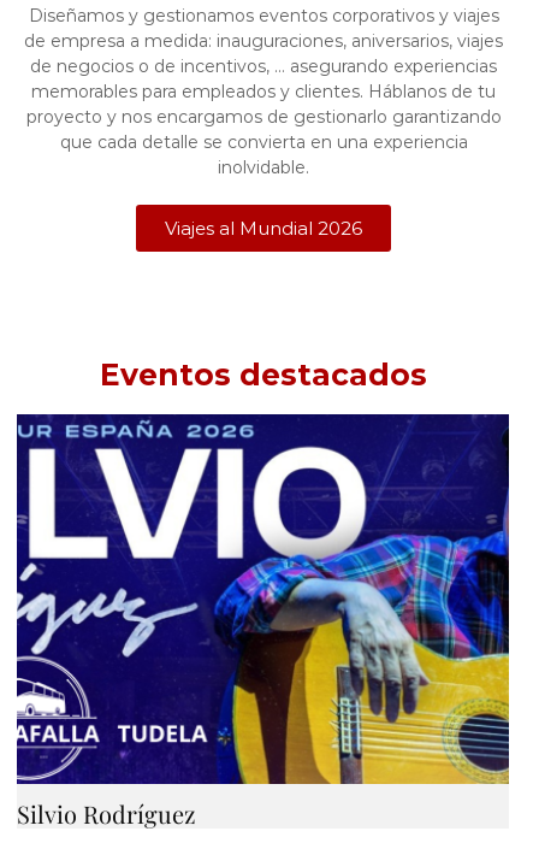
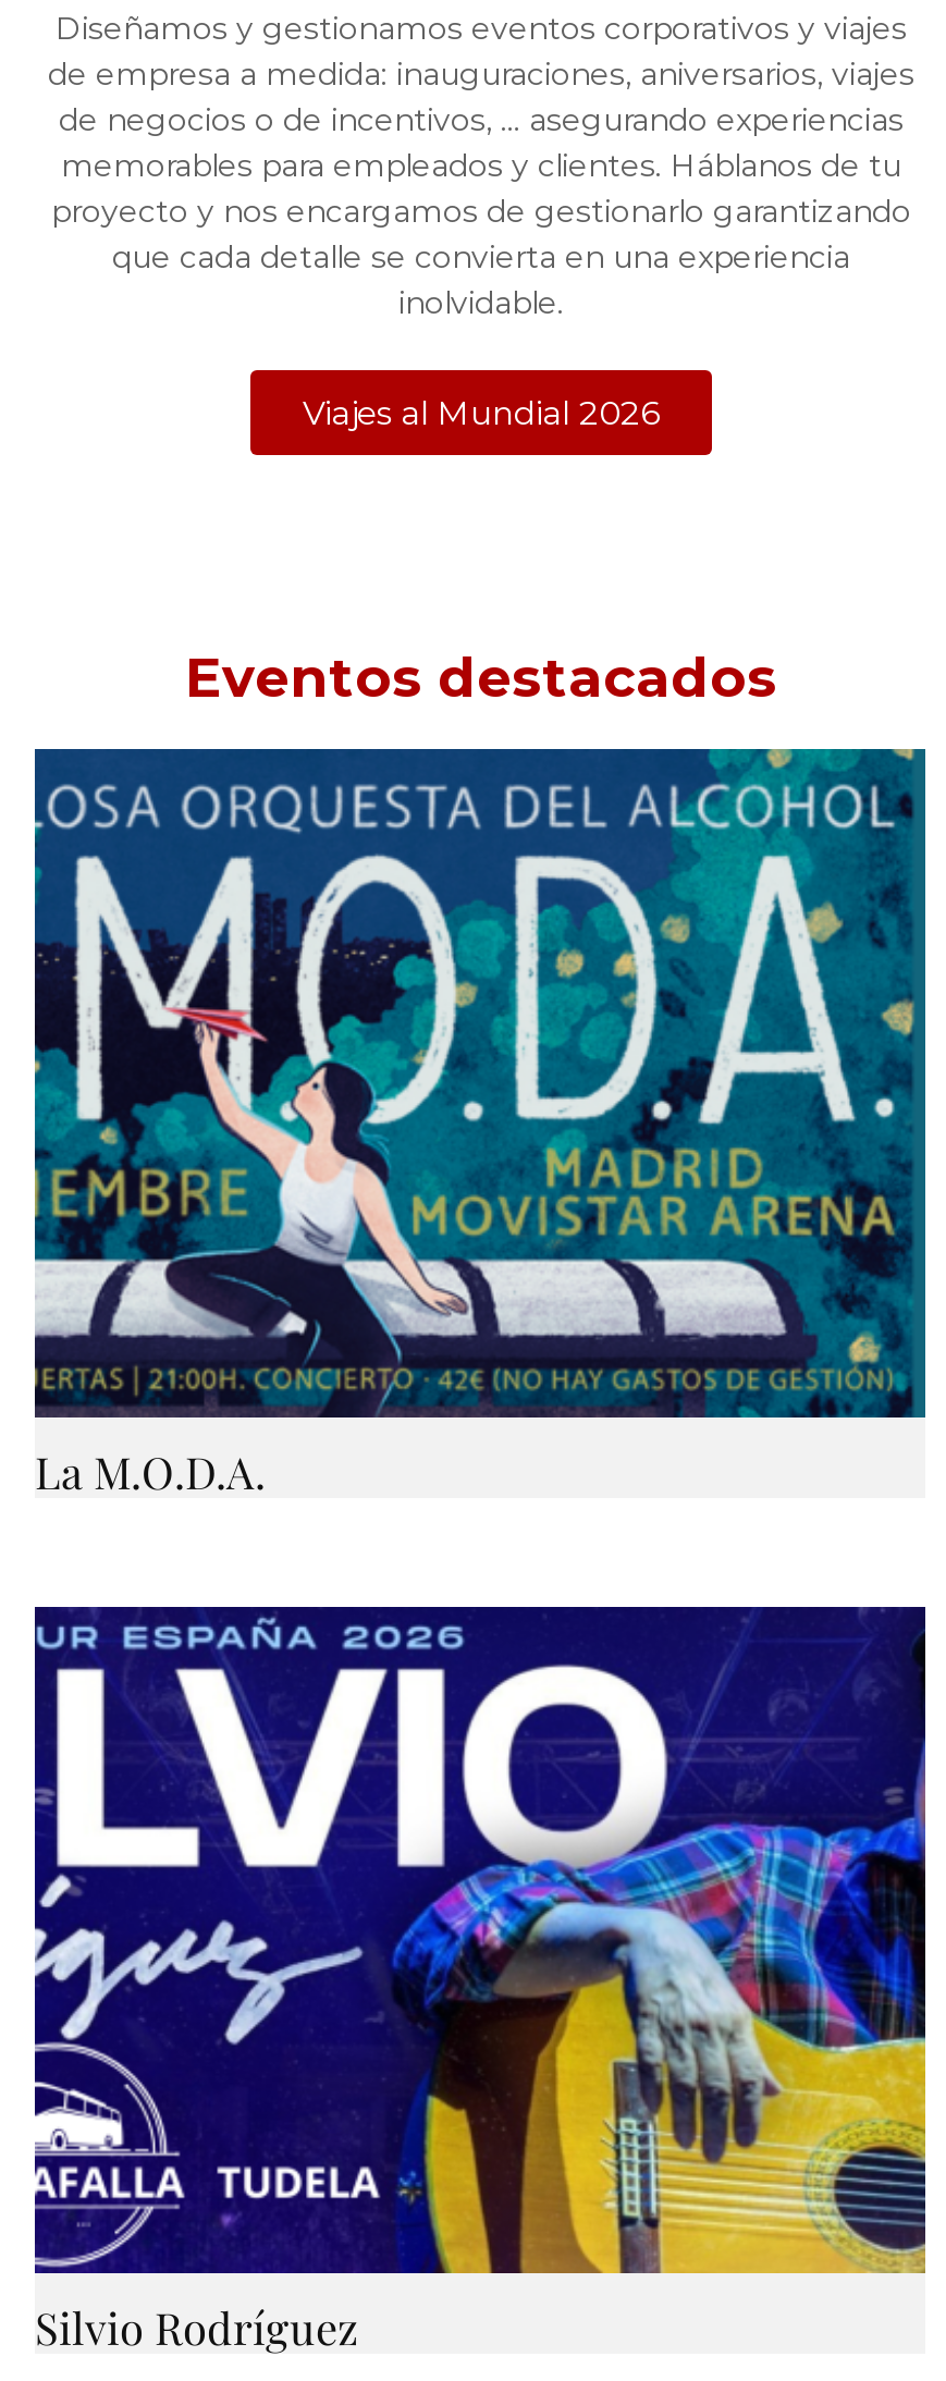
+ [image]
+ La M.O.D.A.
